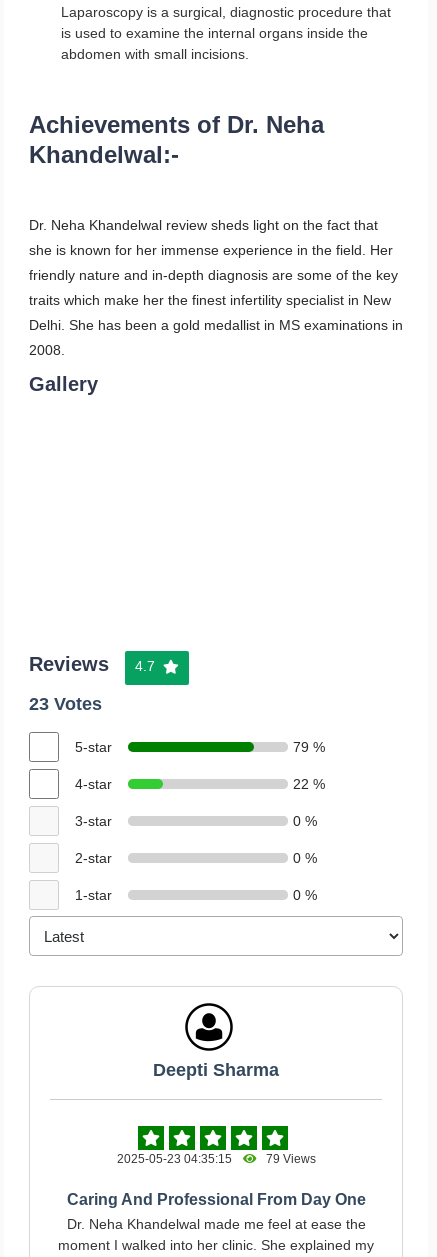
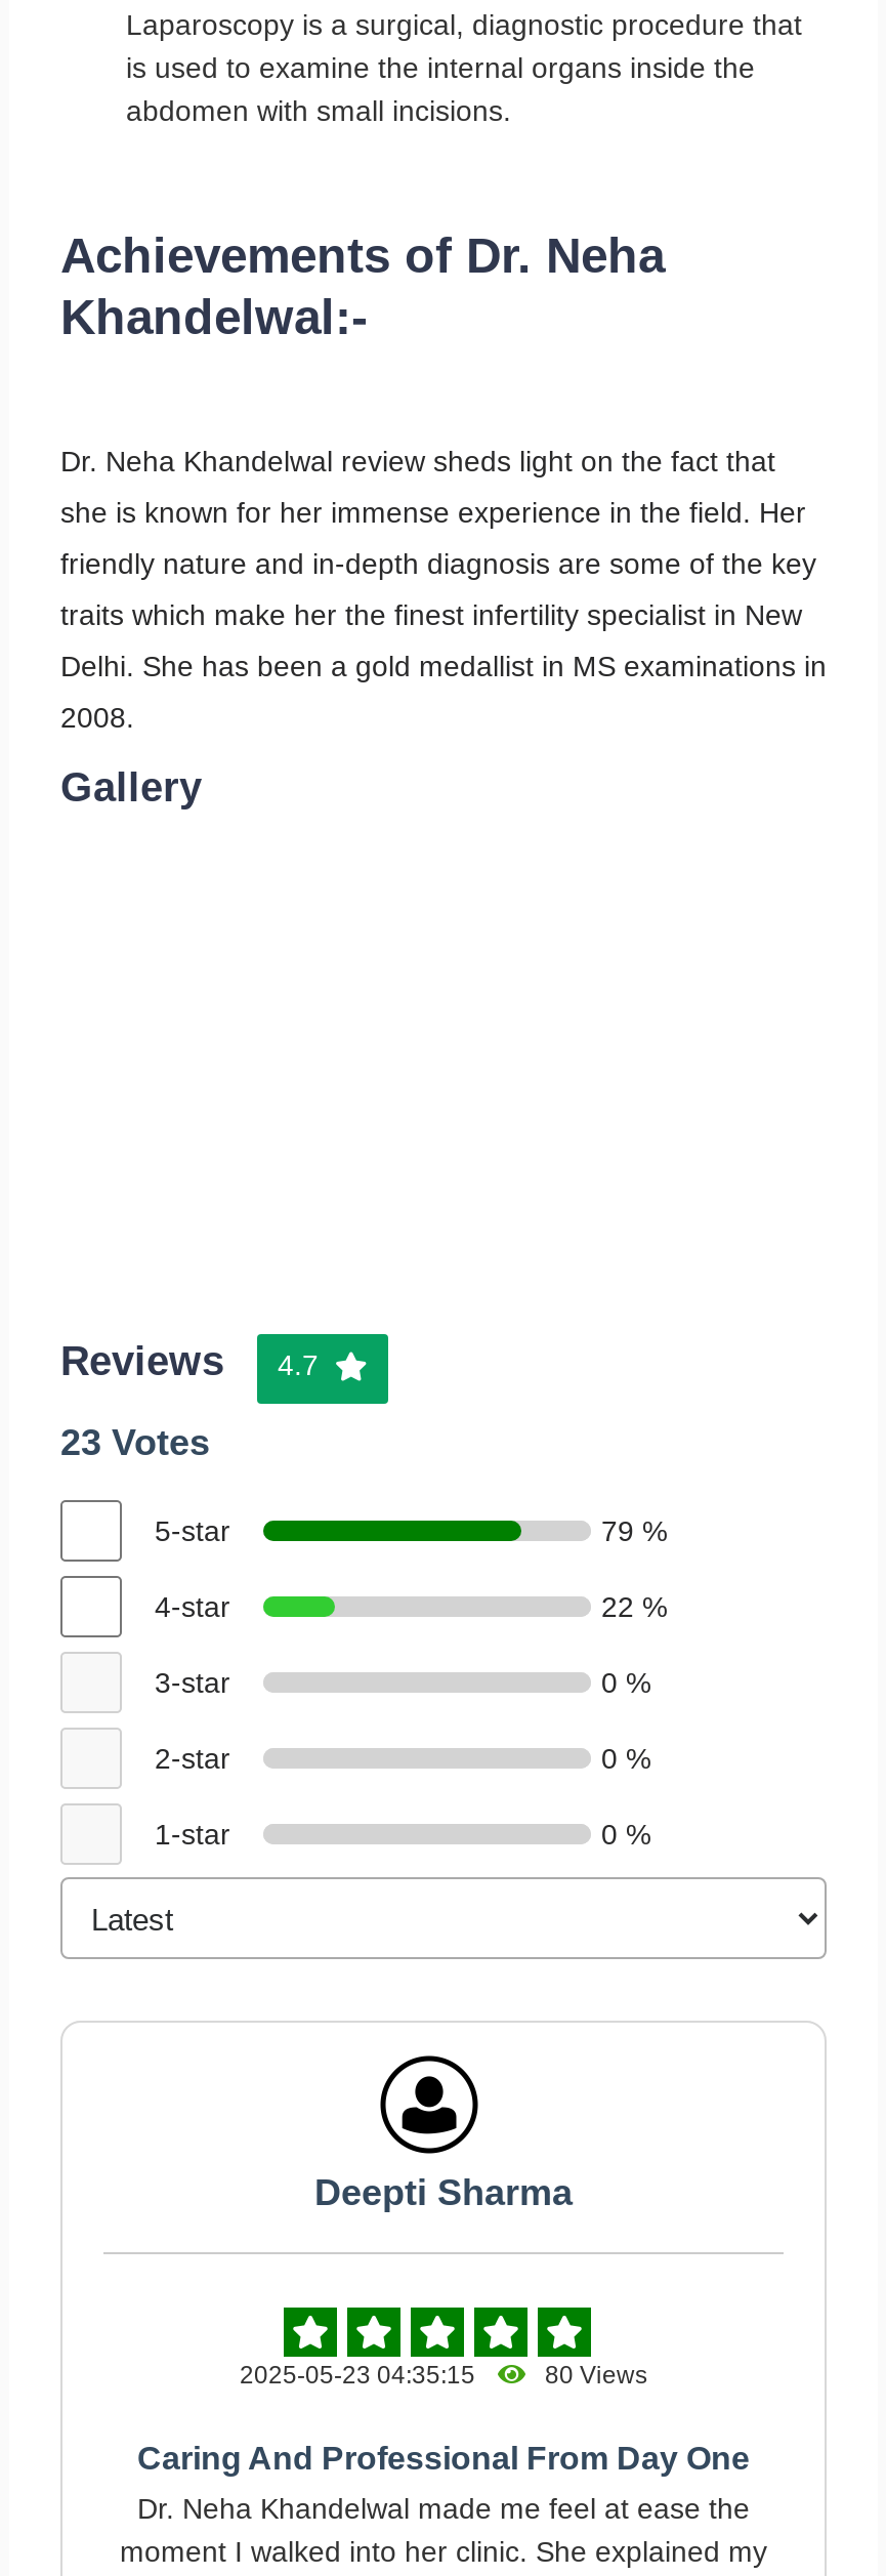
- 2025-05-23 04:35:15 79 Views
+ 2025-05-23 04:35:15 80 Views
